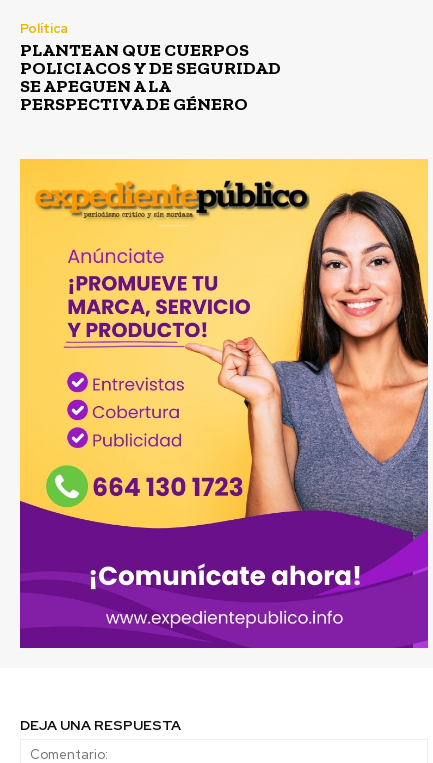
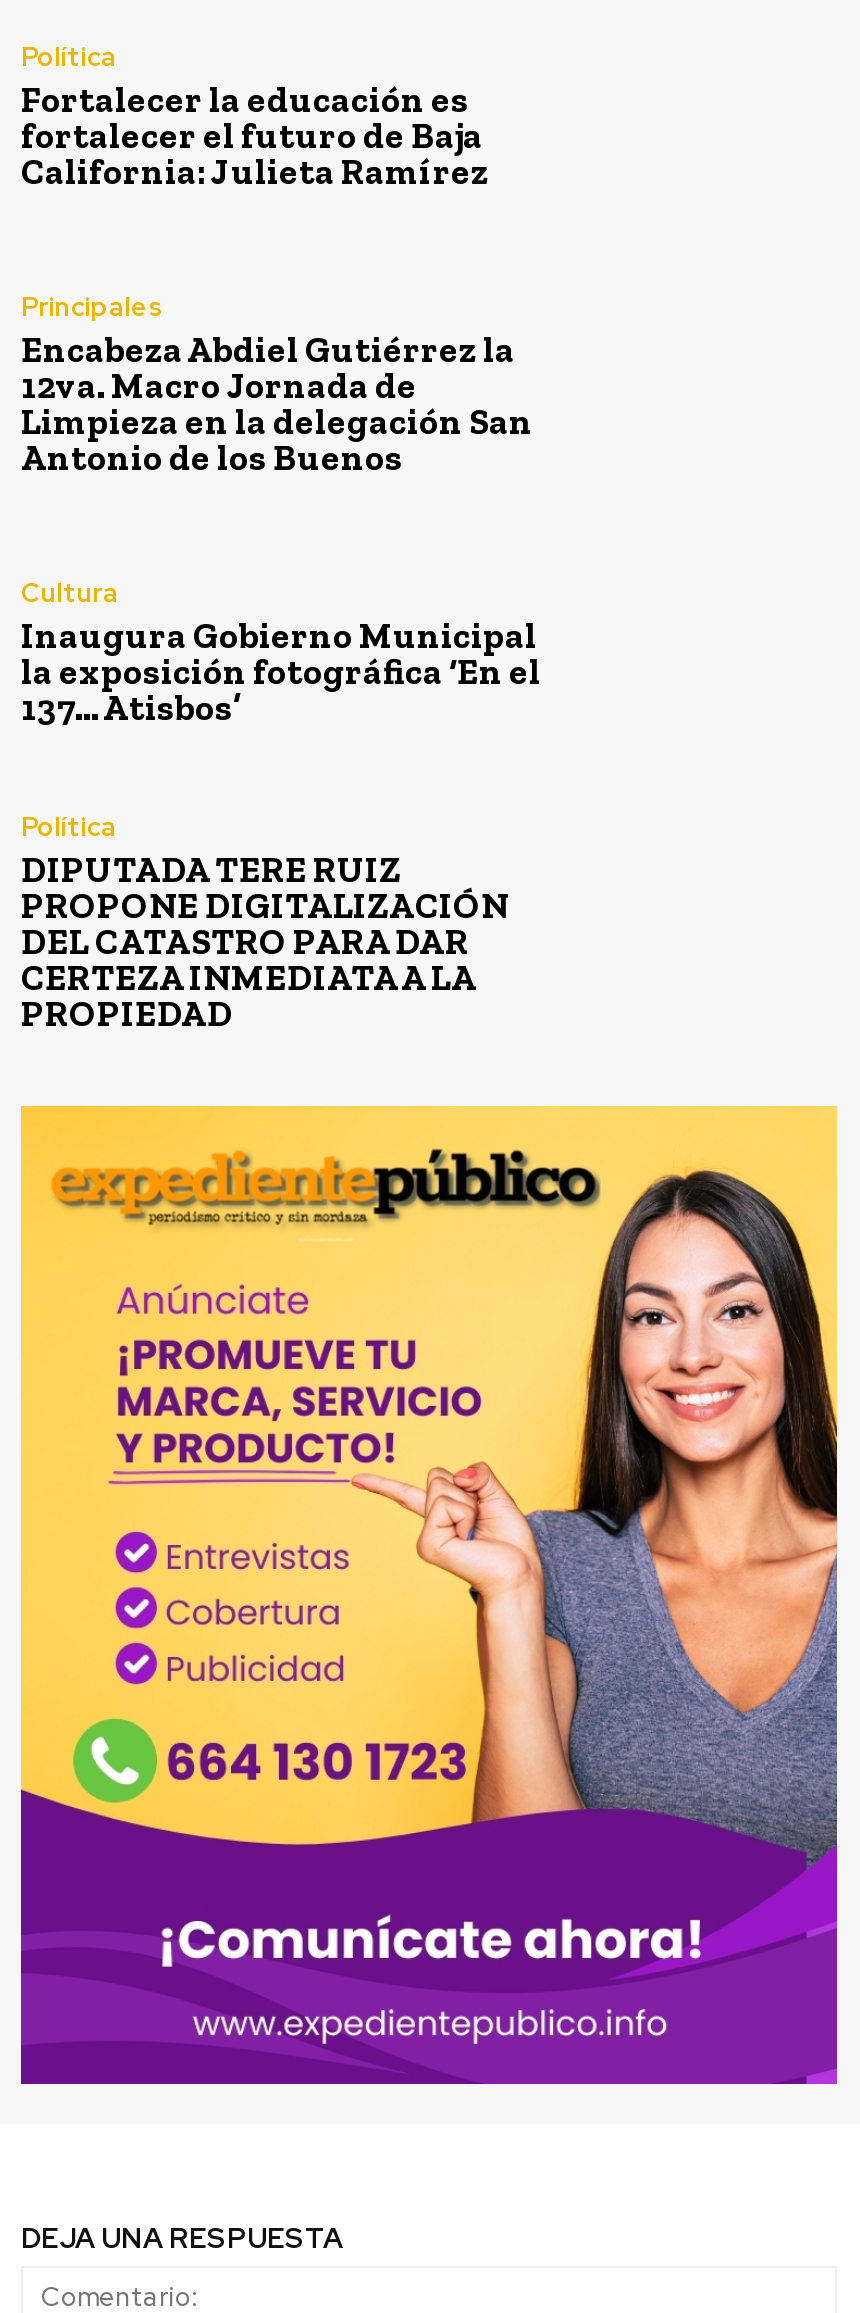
- PLANTEAN QUE CUERPOS
- POLICIACOS Y DE SEGURIDAD
- SE APEGUEN A LA
- PERSPECTIVA DE GÉNERO
+ Fortalecer la educación es
+ fortalecer el futuro de Baja
+ California: Julieta Ramírez
+ Principales
+ Encabeza Abdiel Gutiérrez la
+ 12va. Macro Jornada de
+ Limpieza en la delegación San
+ Antonio de los Buenos
+ Cultura
+ Inaugura Gobierno Municipal
+ la exposición fotográfica ‘En el
+ 137… Atisbos’
+ Política
+ DIPUTADA TERE RUIZ
+ PROPONE DIGITALIZACIÓN
+ DEL CATASTRO PARA DAR
+ CERTEZA INMEDIATA A LA
+ PROPIEDAD
